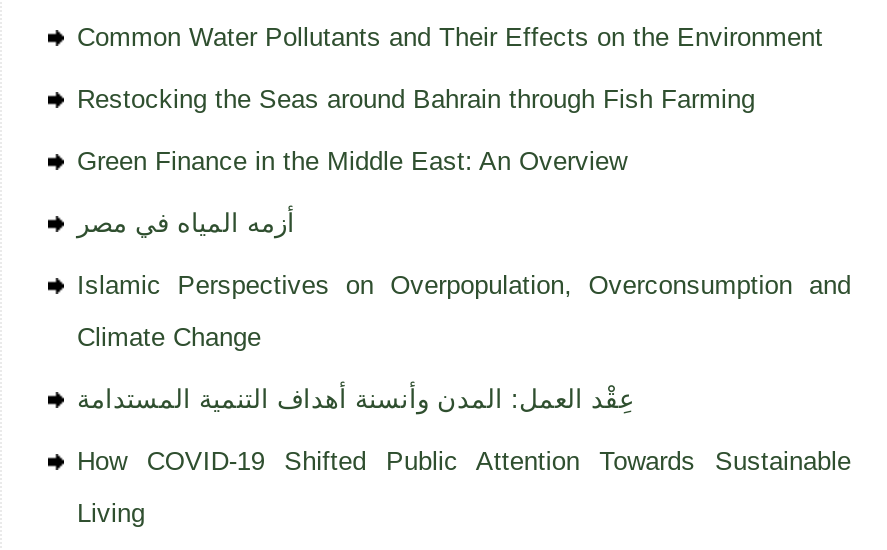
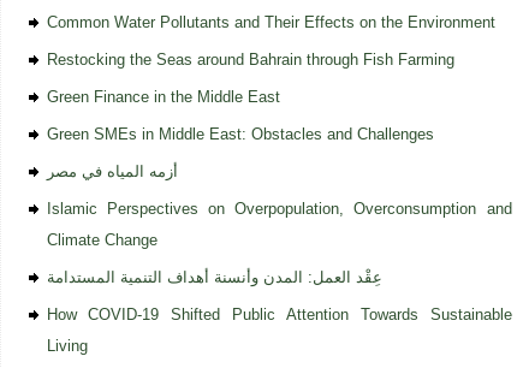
- Green Finance in the Middle East: An Overview
+ Green Finance in the Middle East
+ Green SMEs in Middle East: Obstacles and Challenges
